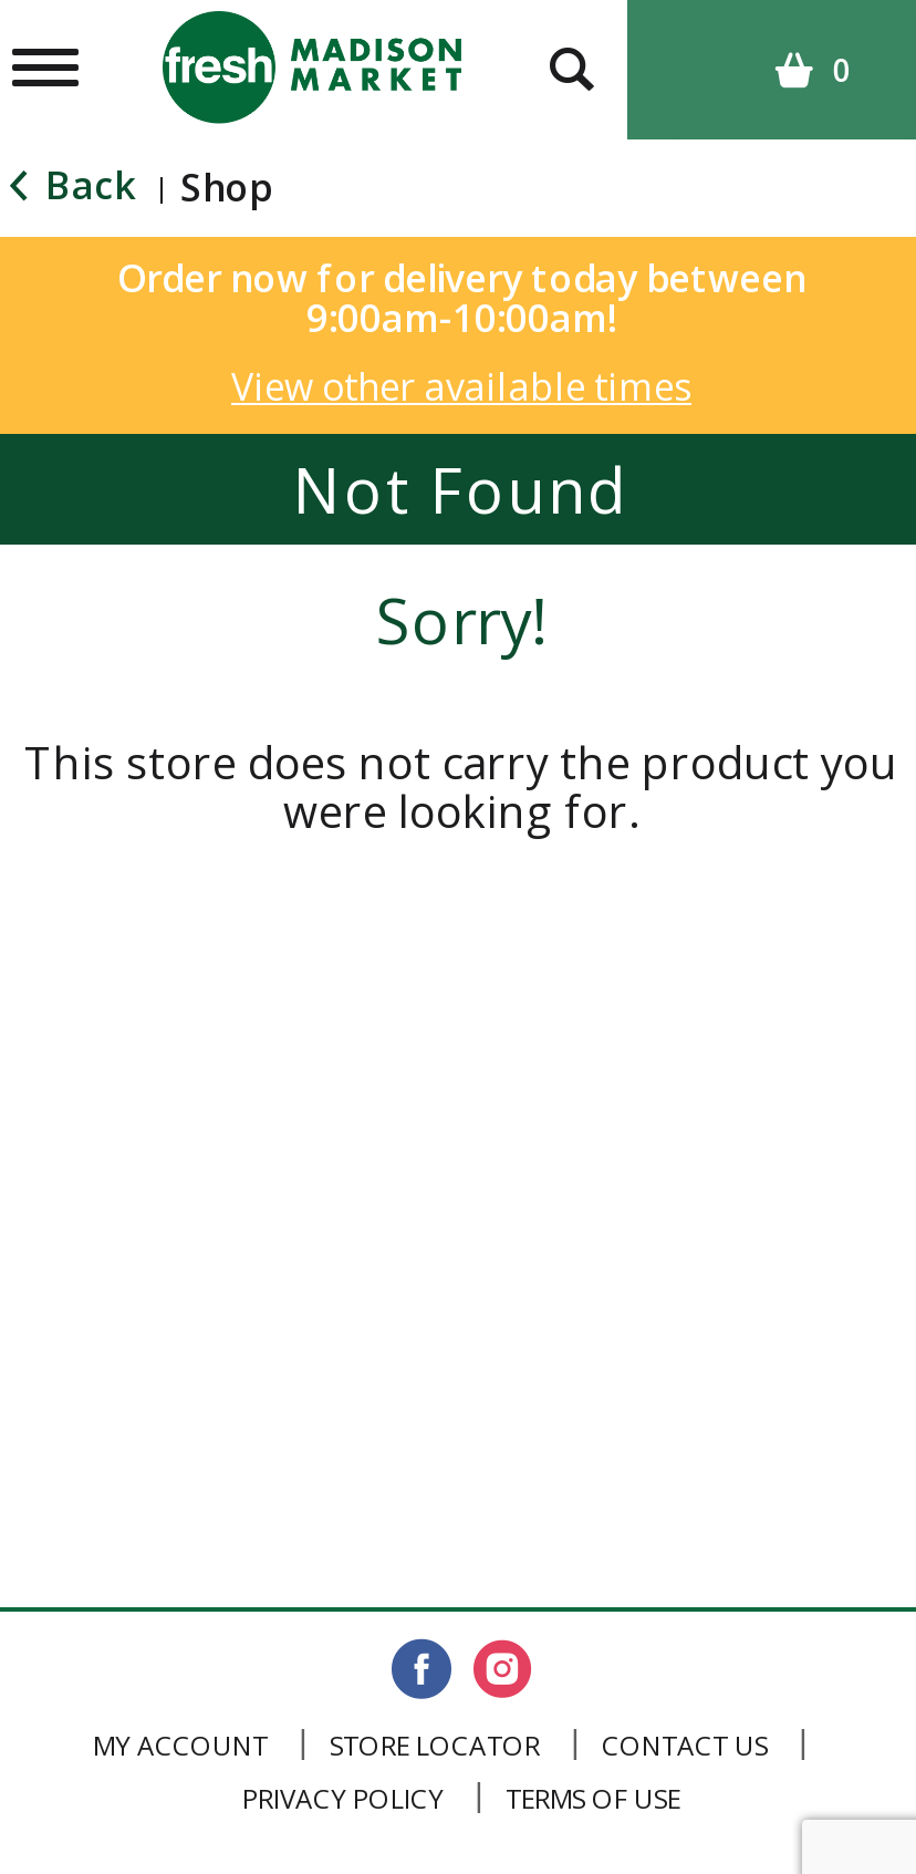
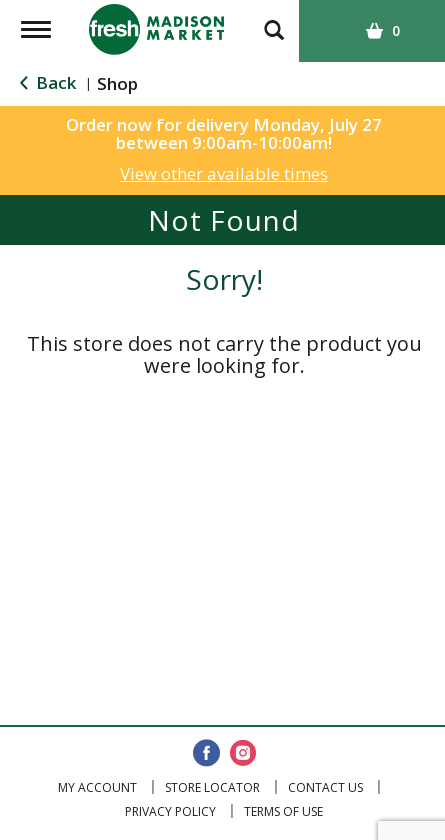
- Order now for delivery today between
- 9:00am-10:00am!
+ Order now for delivery Monday, July 27
+ between 9:00am-10:00am!
